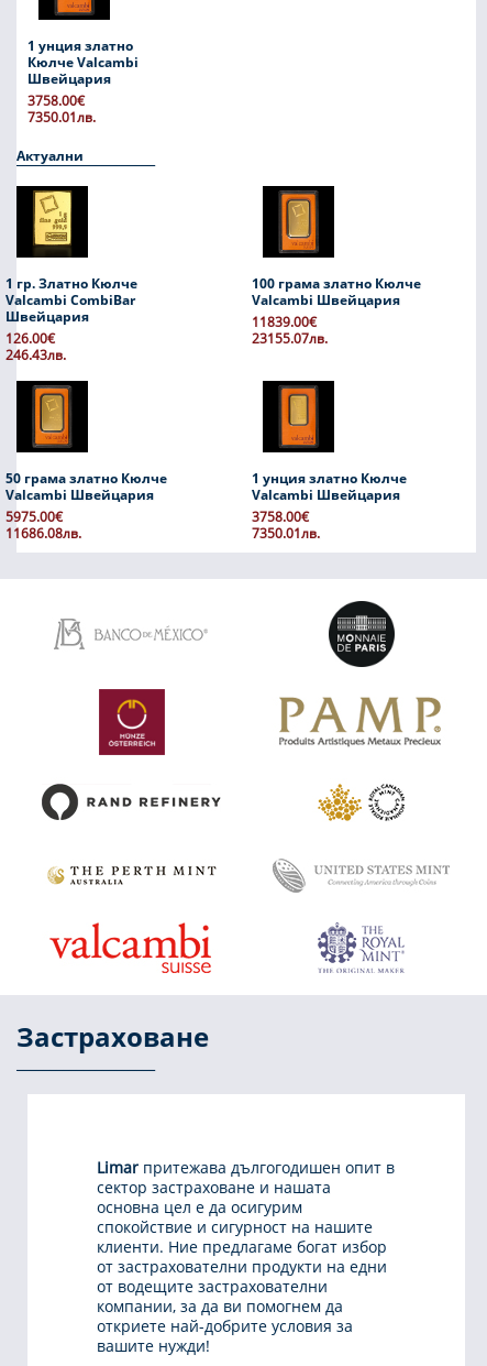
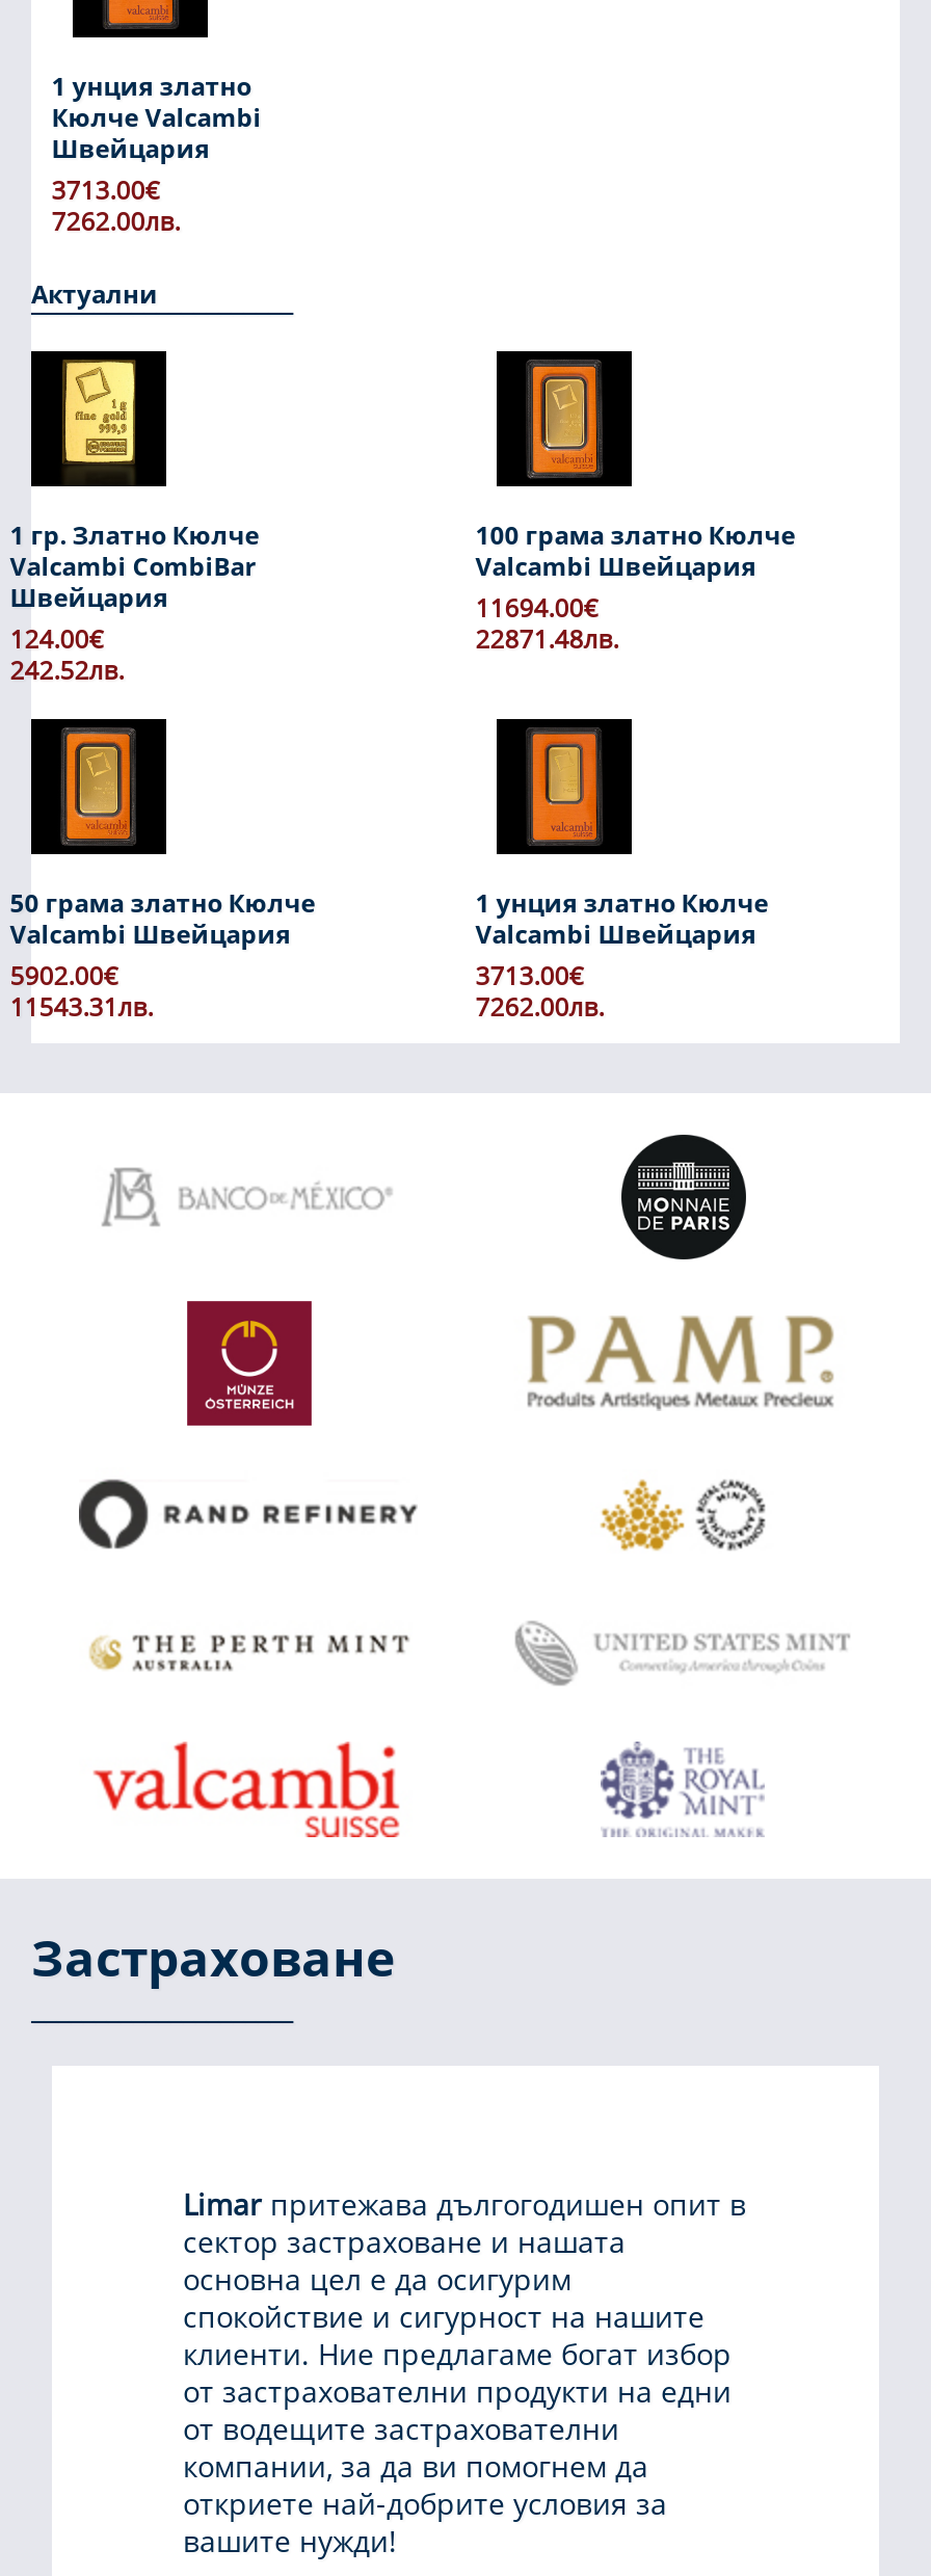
- 3758.00€
- 7350.01лв.
+ 3713.00€
+ 7262.00лв.

- 11839.00€
- 23155.07лв.
+ 11694.00€
+ 22871.48лв.

- 126.00€
- 246.43лв.
+ 124.00€
+ 242.52лв.

- 5975.00€
- 11686.08лв.
+ 5902.00€
+ 11543.31лв.

- 3758.00€
- 7350.01лв.
+ 3713.00€
+ 7262.00лв.
